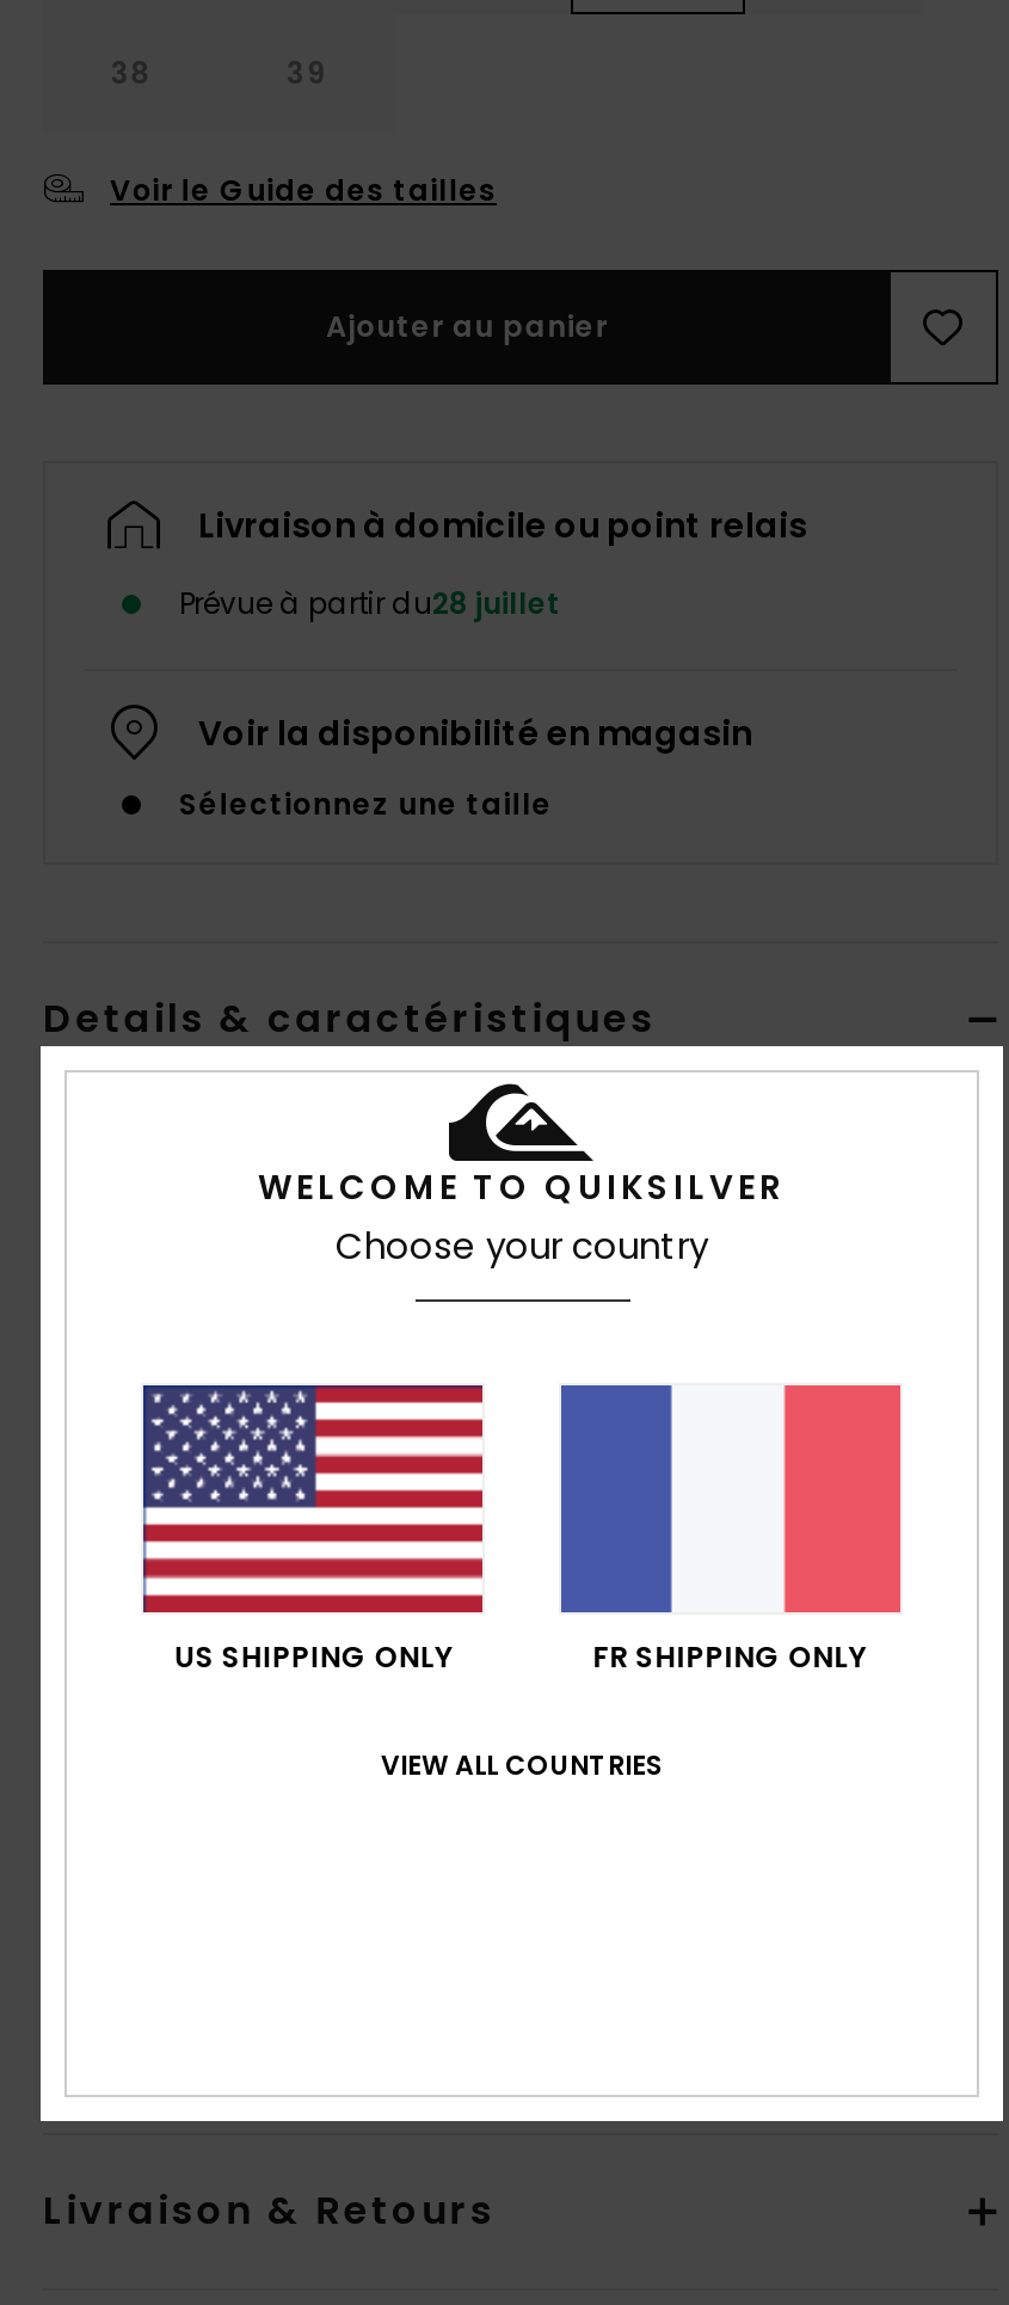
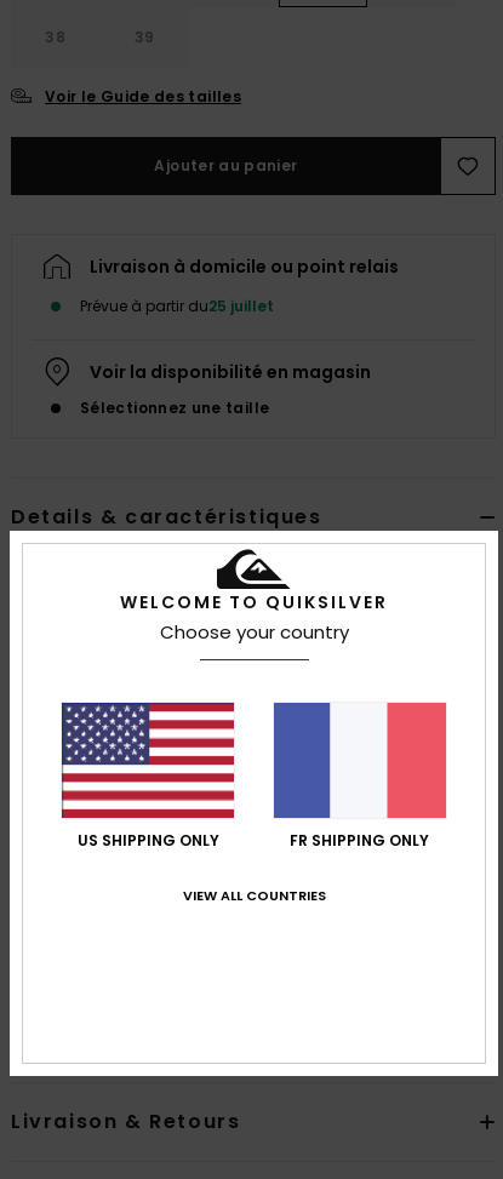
- Prévue à partir du28 juillet
+ Prévue à partir du25 juillet
